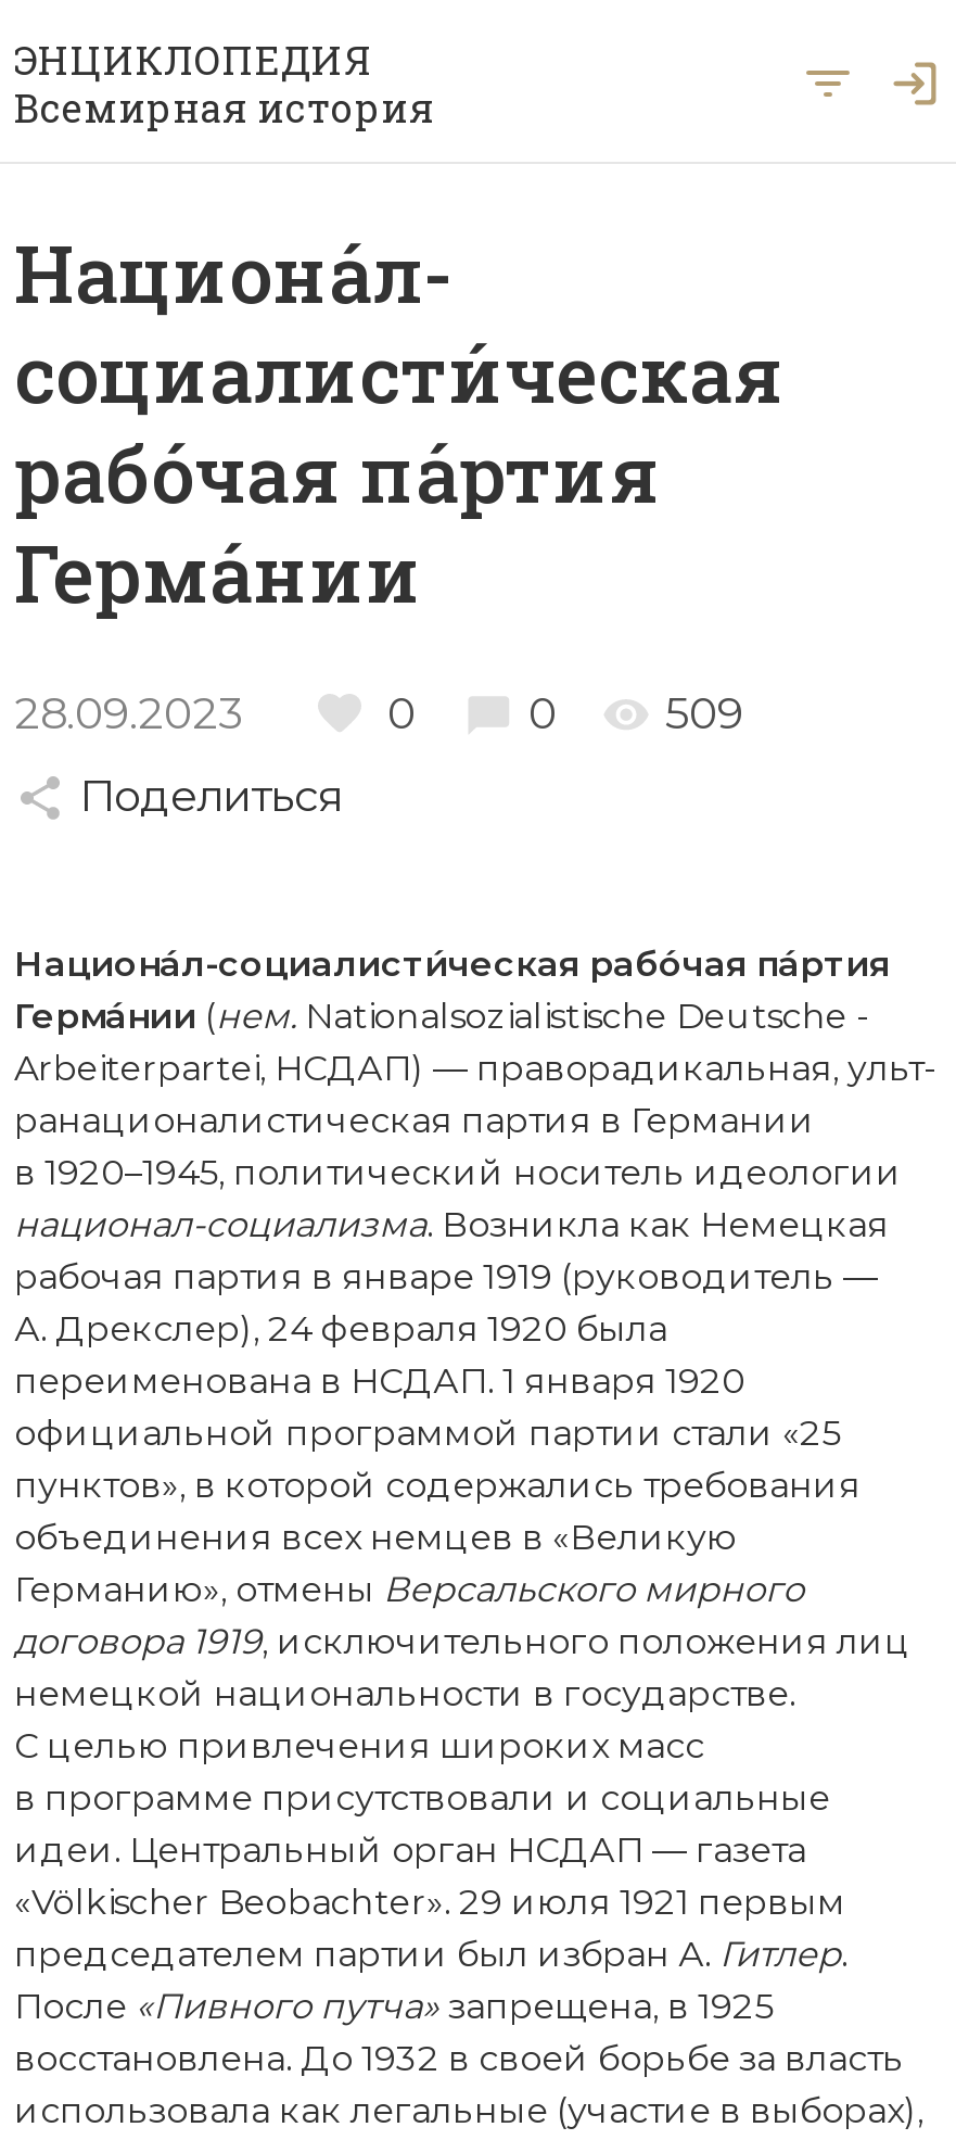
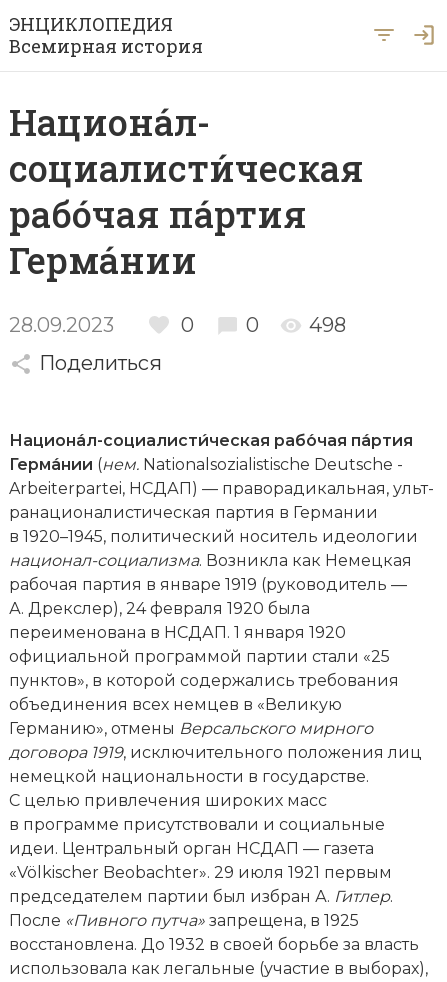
- 509
+ 498
